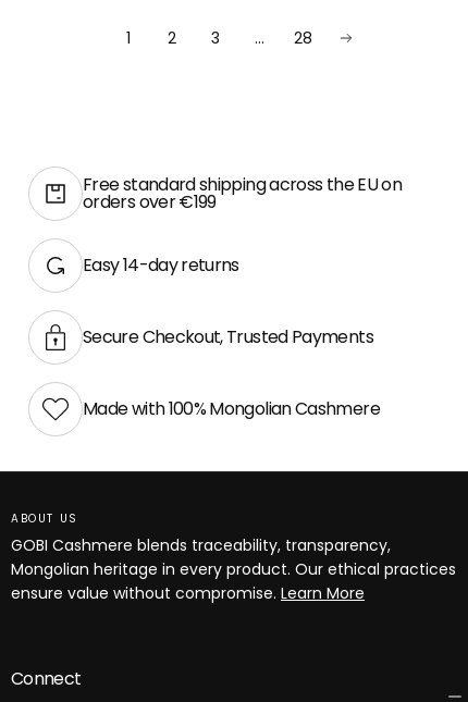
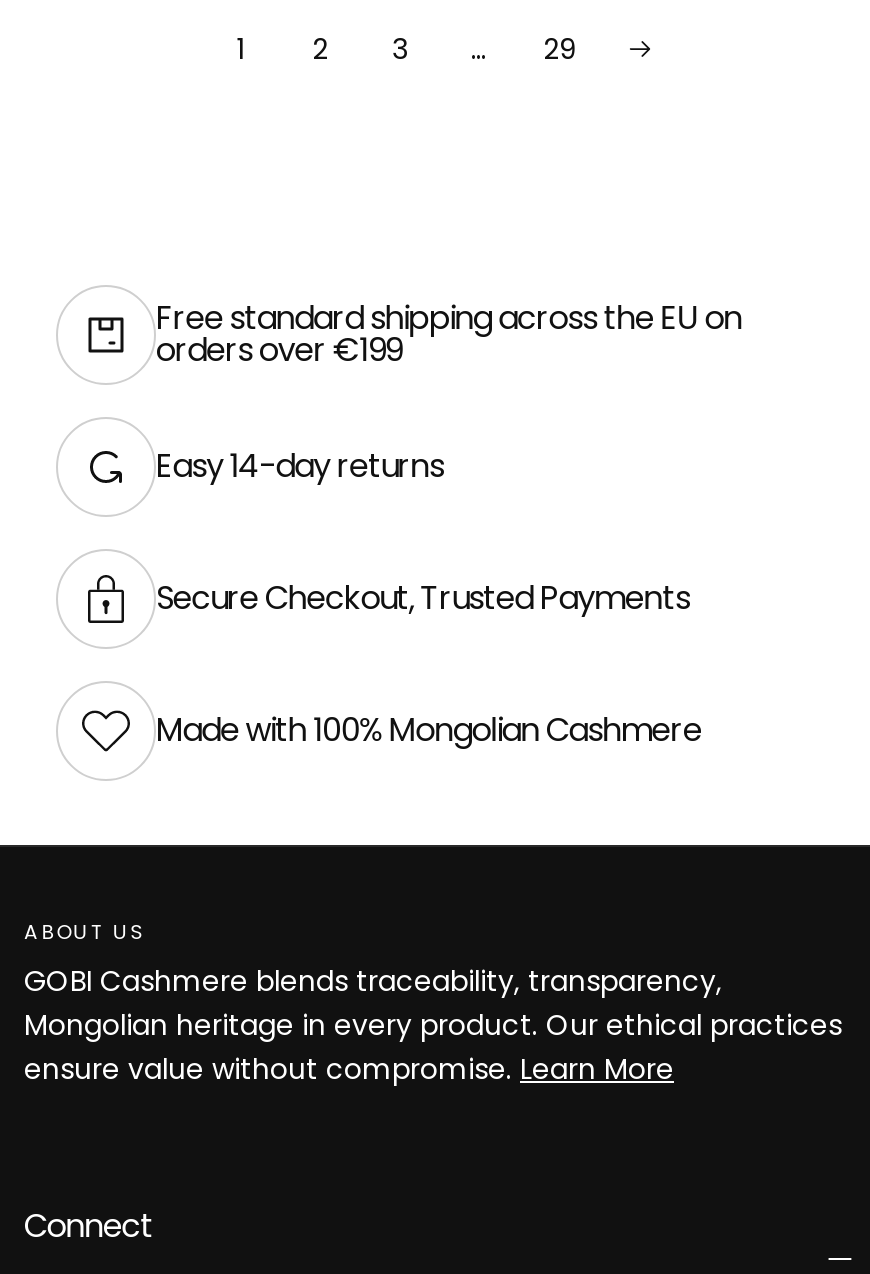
- 28
+ 29
